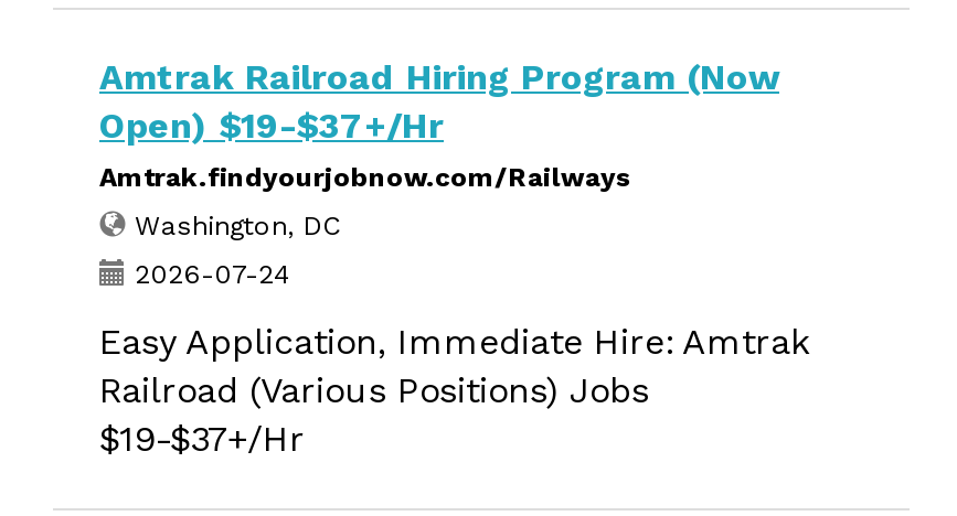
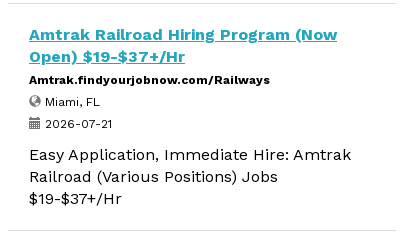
- Washington, DC
+ Miami, FL

- 2026-07-24
+ 2026-07-21
